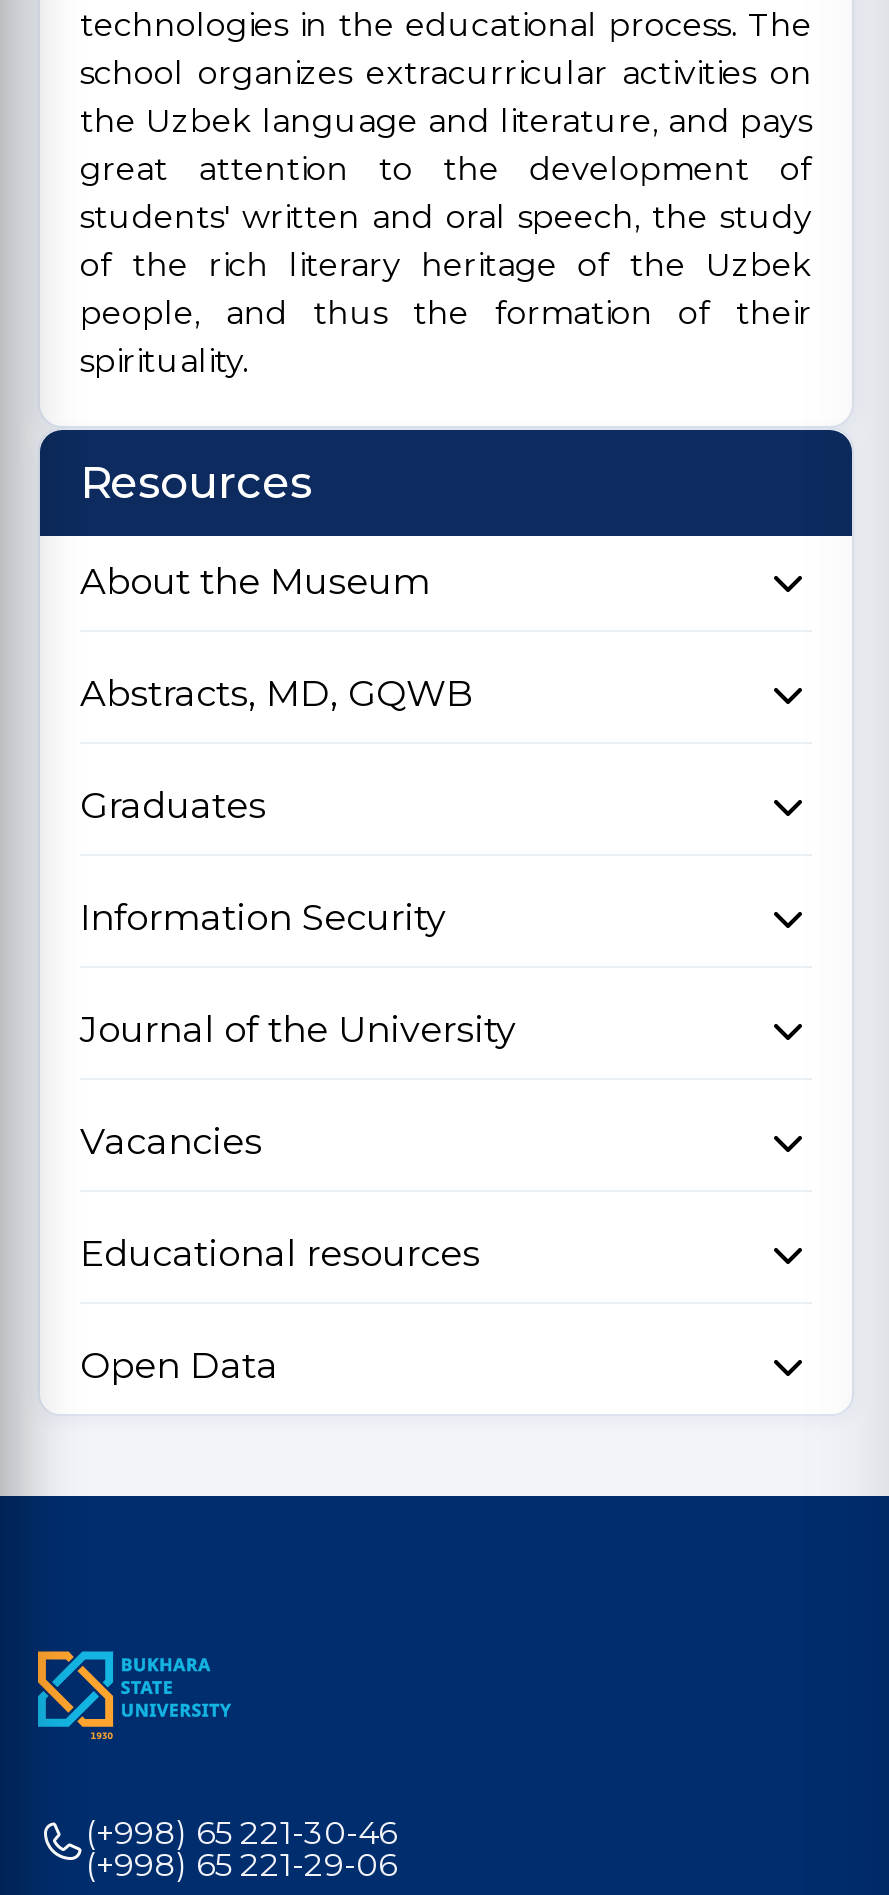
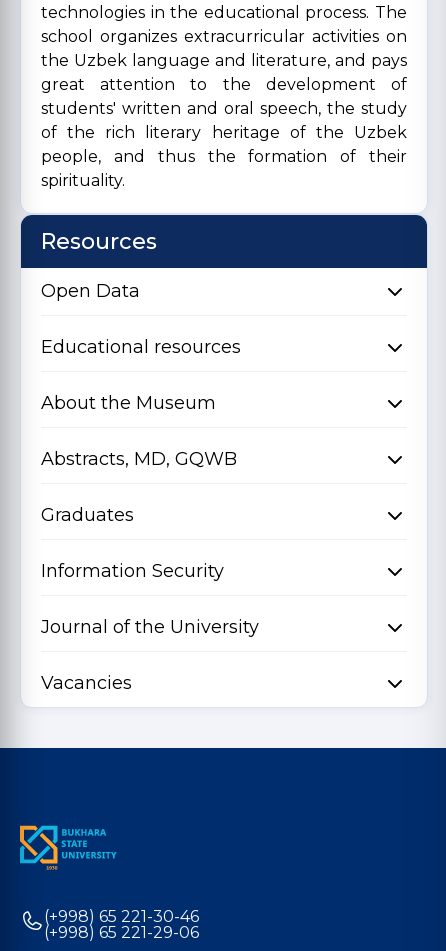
moved down: About the Museum | Abstracts, MD, GQWB | Graduates | Information Security | Journal of the University | Vacancies

moved up: Open Data | Educational resources
